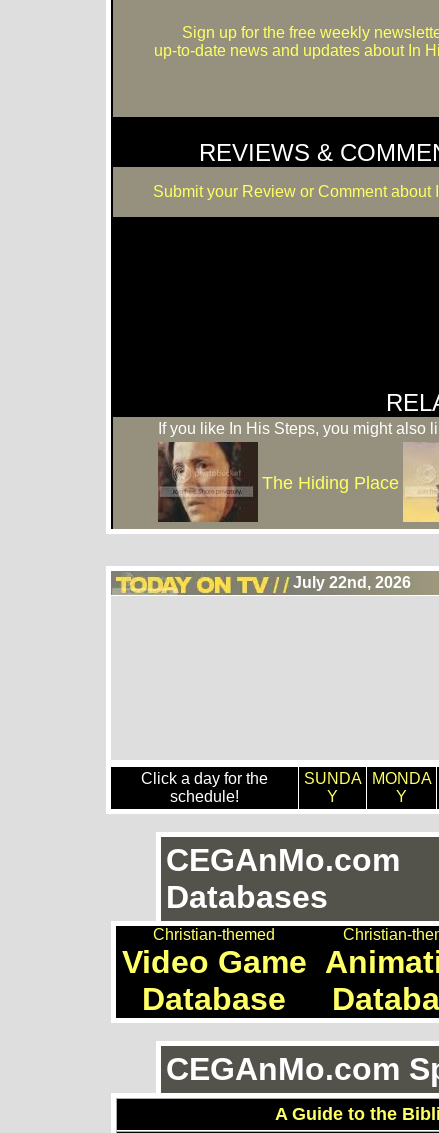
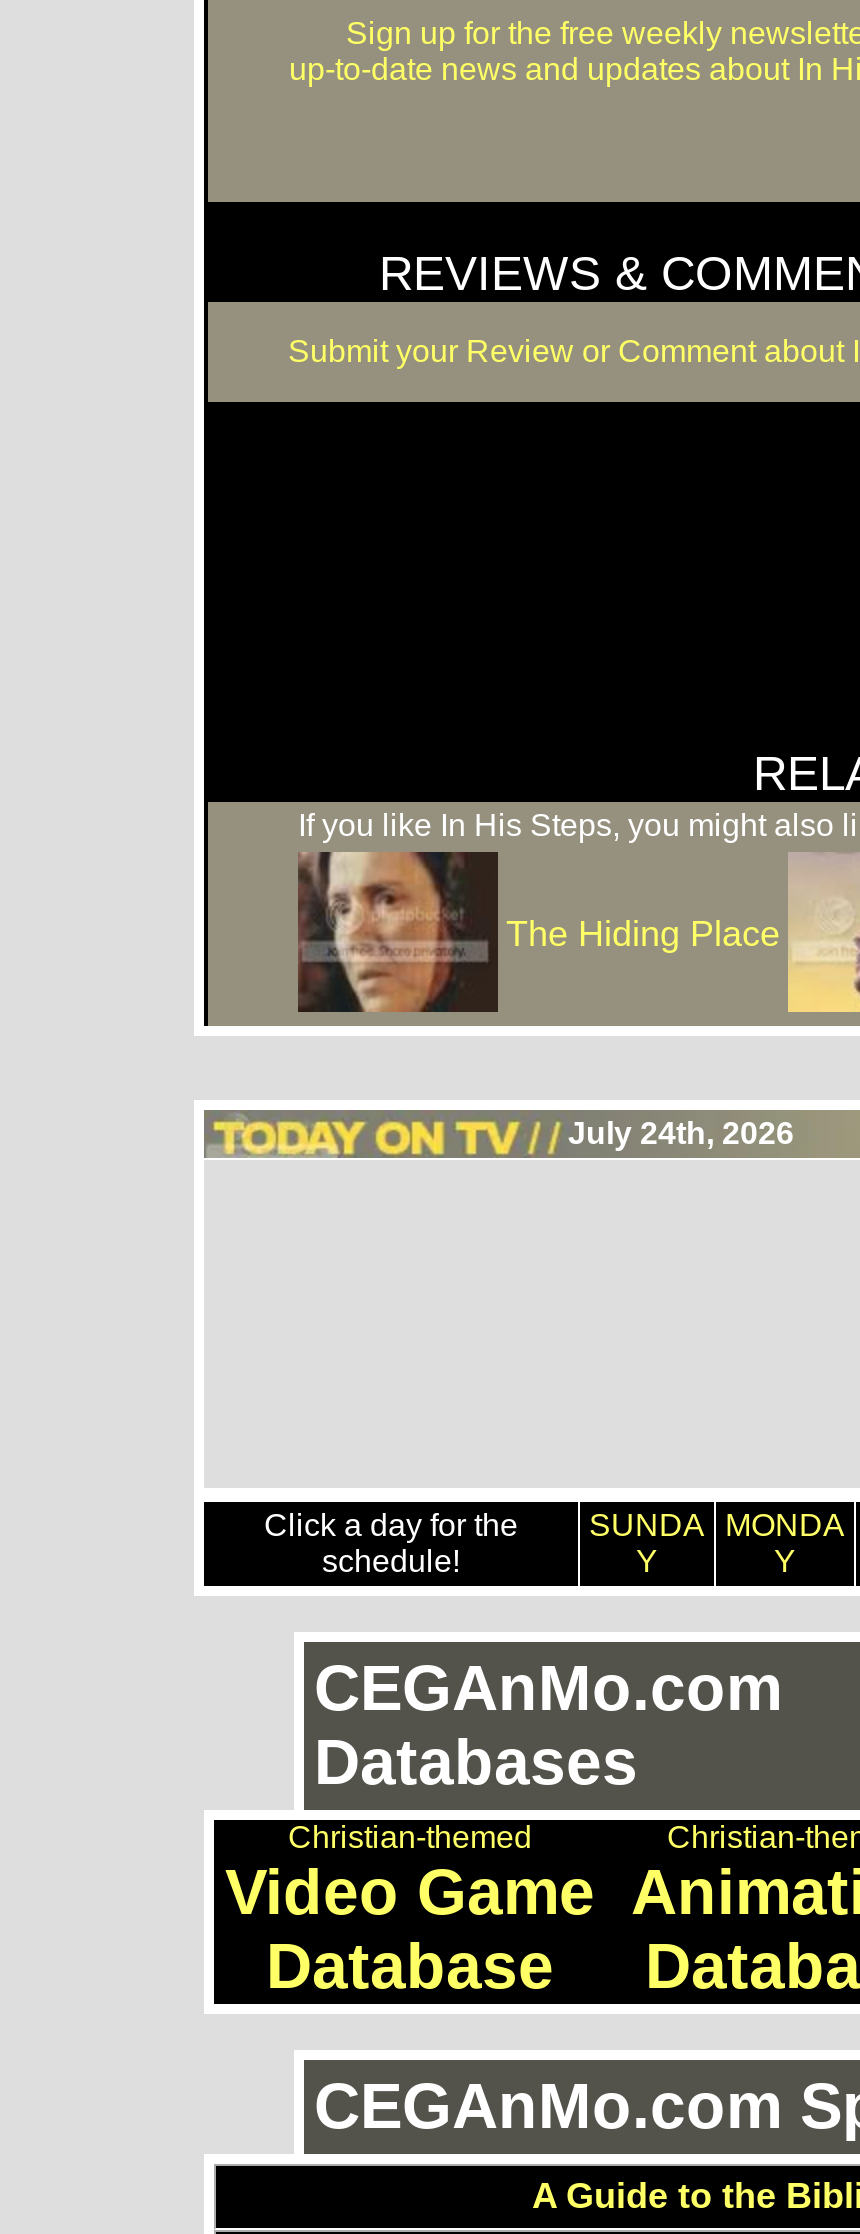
- July 22nd, 2026
+ July 24th, 2026
